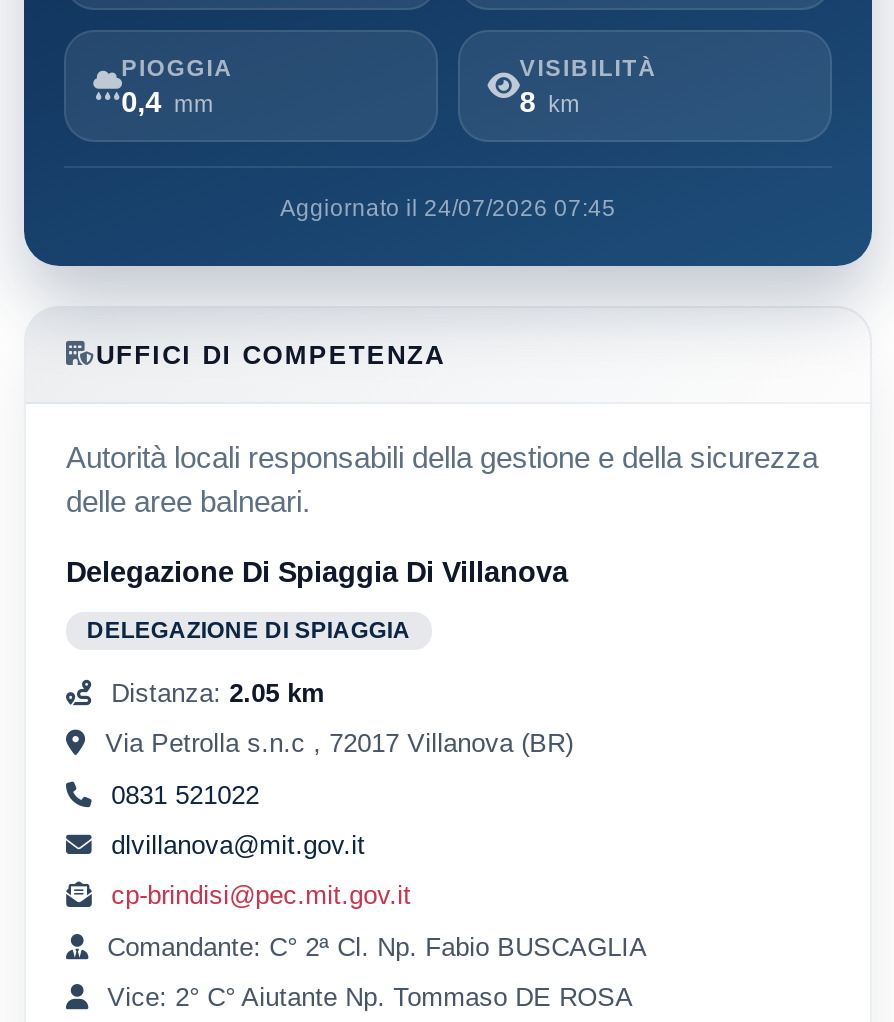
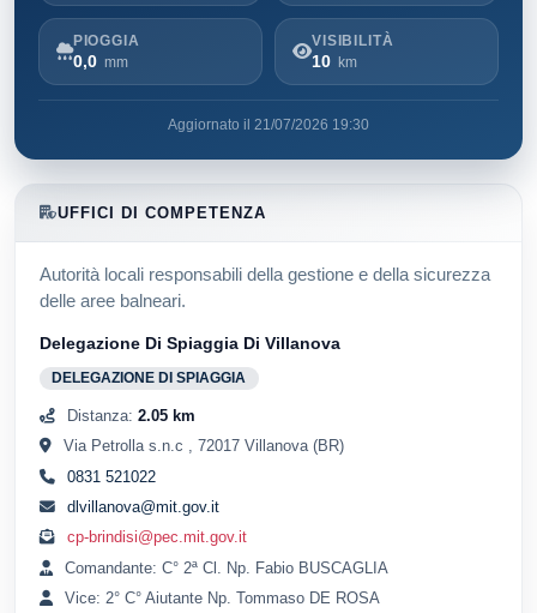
- 0,4 mm
+ 0,0 mm

- 8 km
+ 10 km

- Aggiornato il 24/07/2026 07:45
+ Aggiornato il 21/07/2026 19:30
